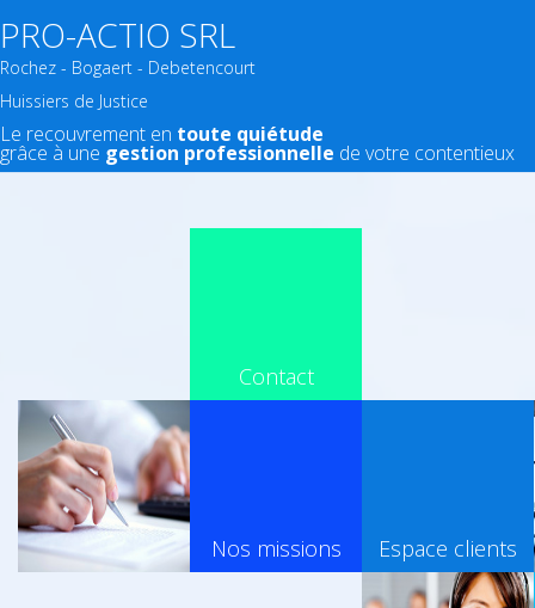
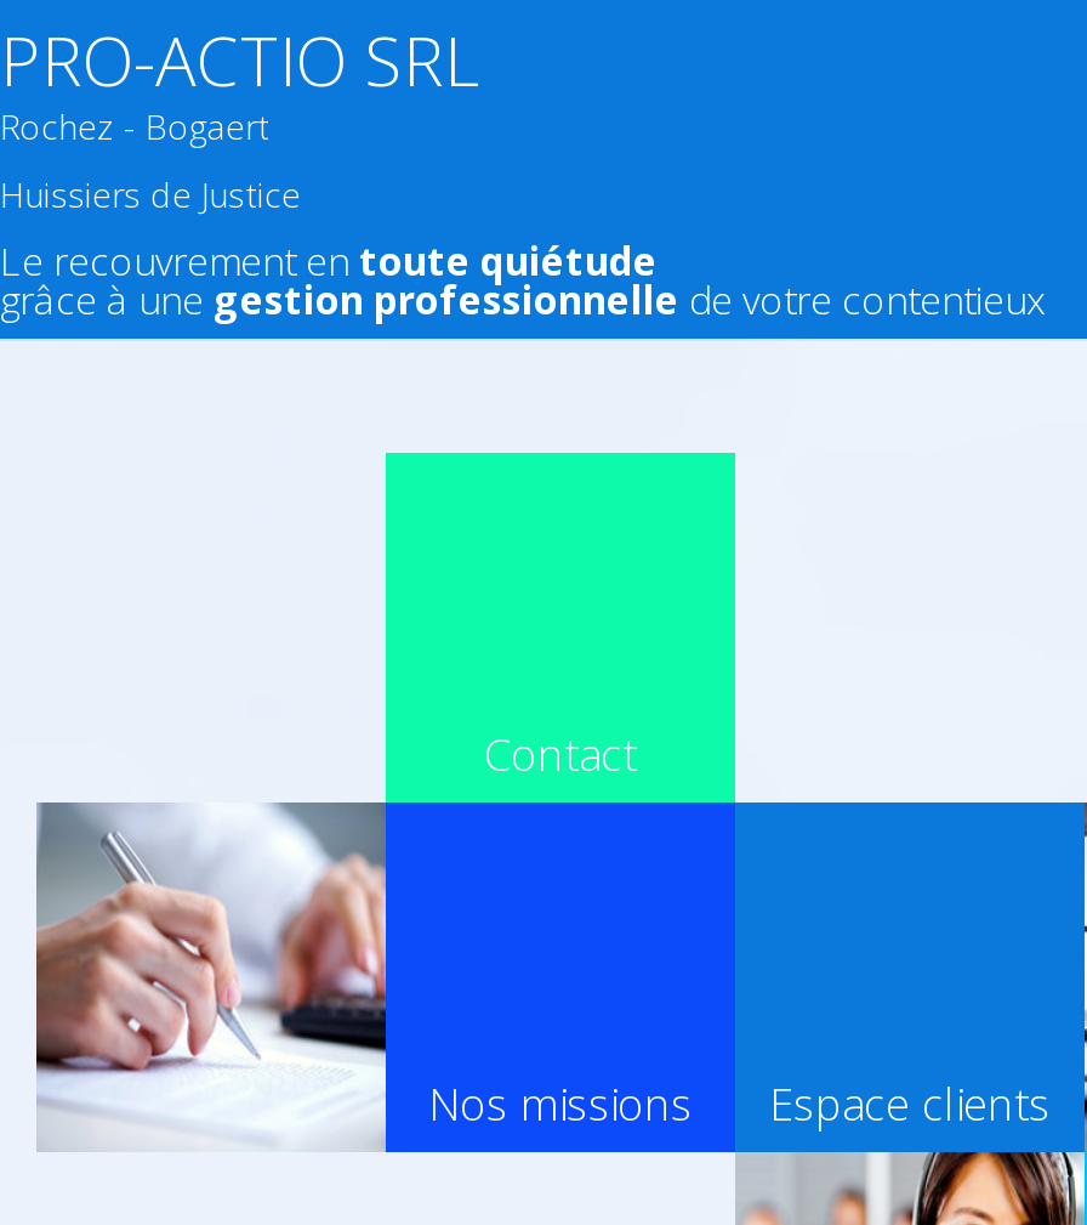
- Rochez - Bogaert - Debetencourt
+ Rochez - Bogaert
